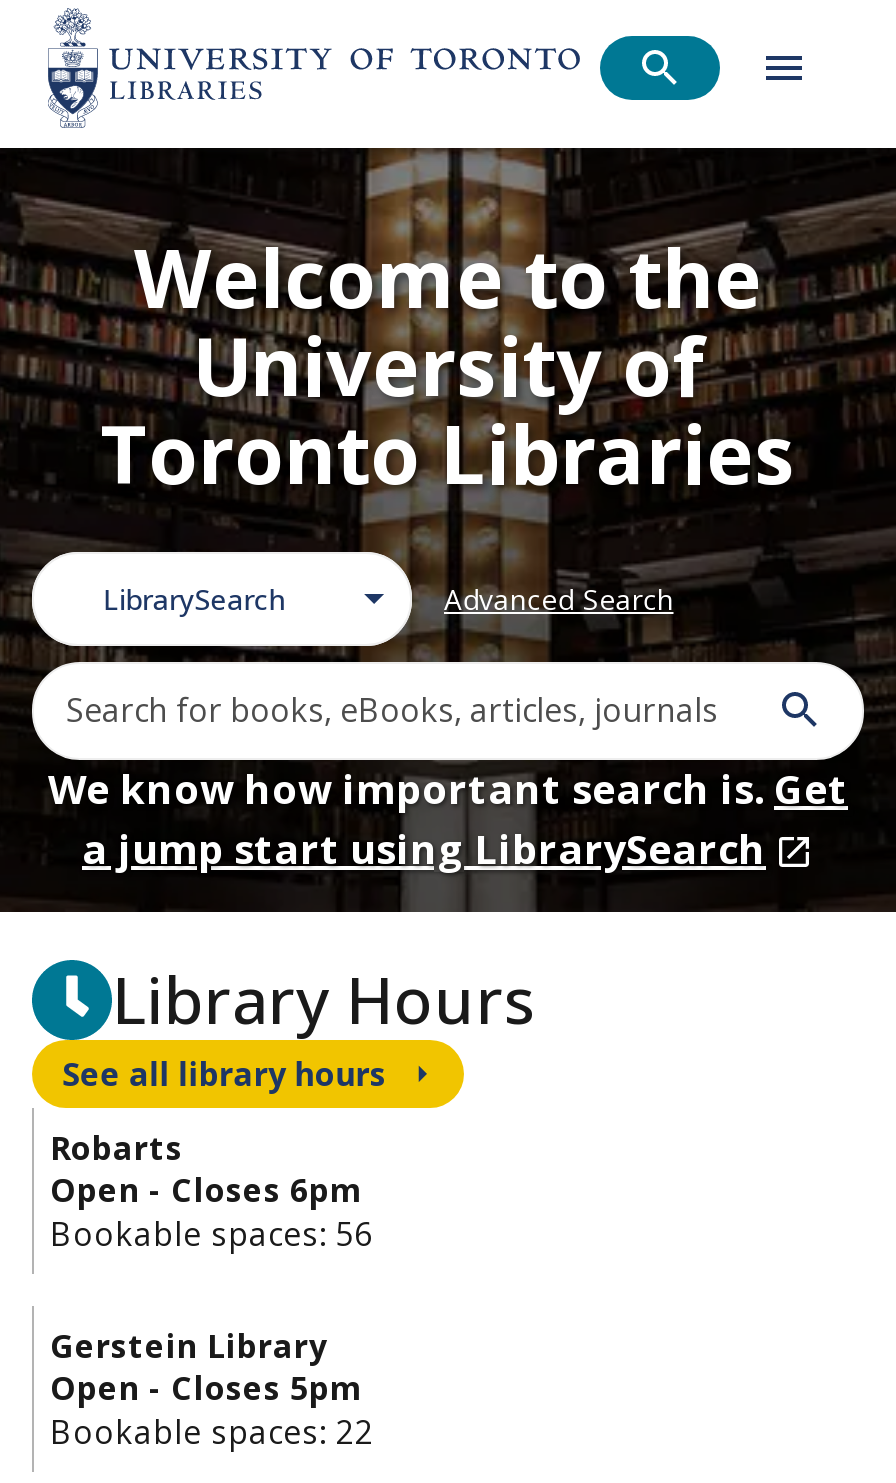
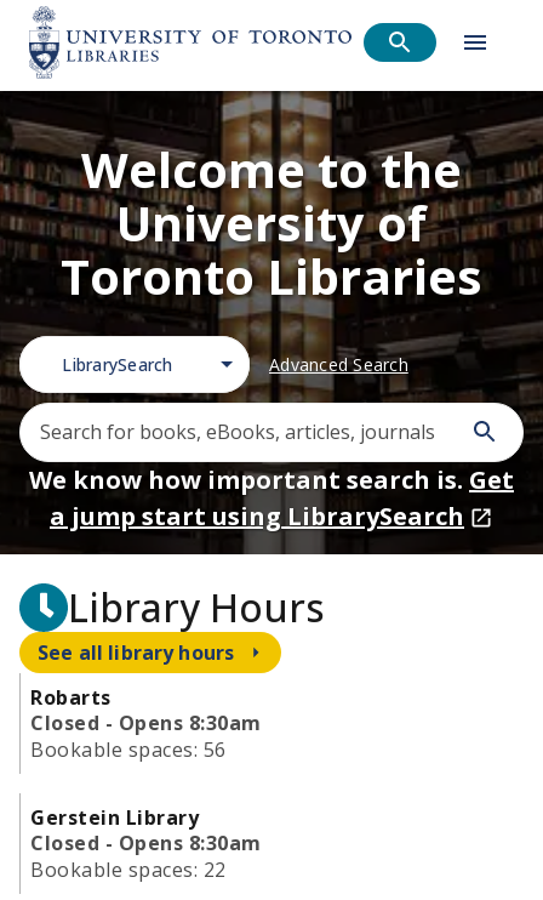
- Open - Closes 6pm
+ Closed - Opens 8:30am

- Open - Closes 5pm
+ Closed - Opens 8:30am
